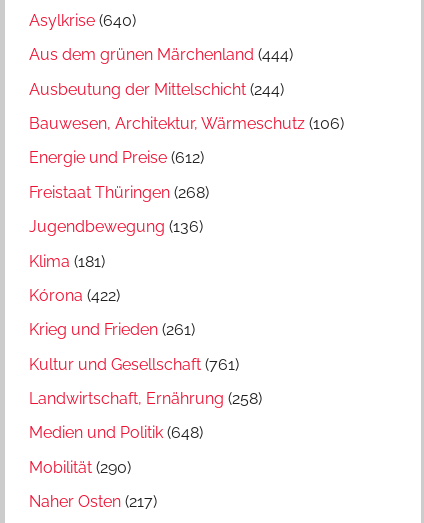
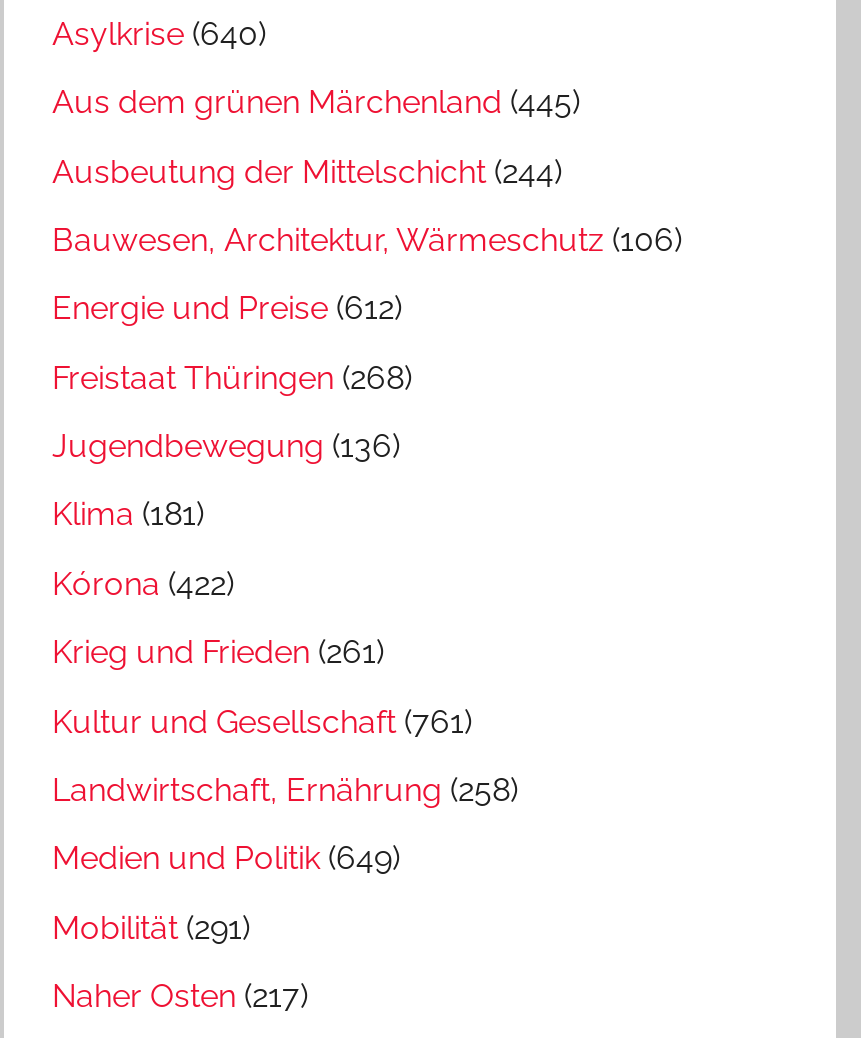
- Aus dem grünen Märchenland (444)
+ Aus dem grünen Märchenland (445)

- Medien und Politik (648)
+ Medien und Politik (649)

- Mobilität (290)
+ Mobilität (291)
